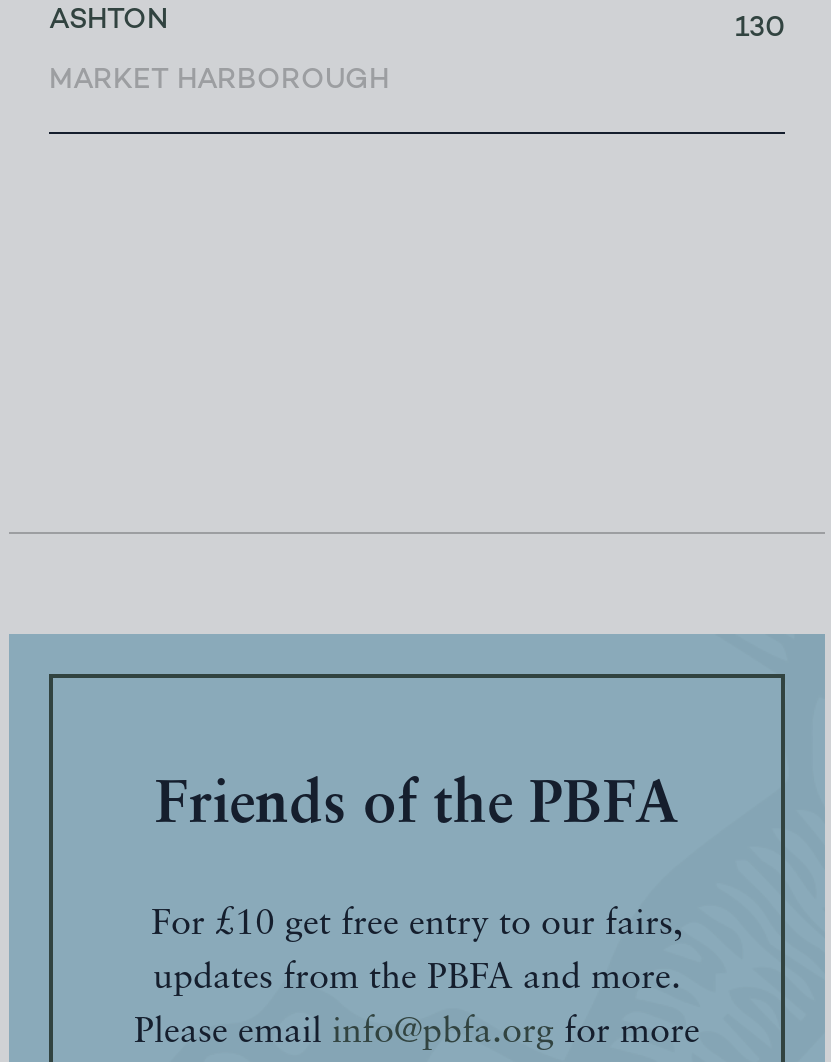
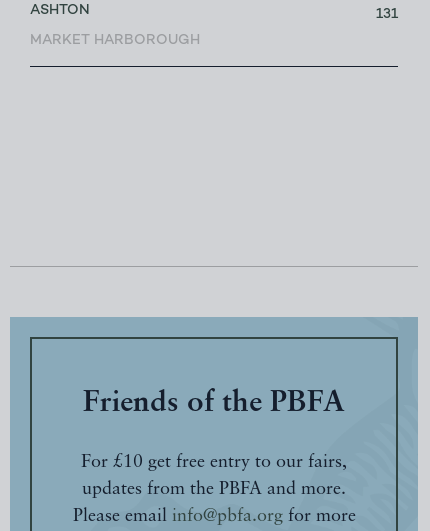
- 130
+ 131
